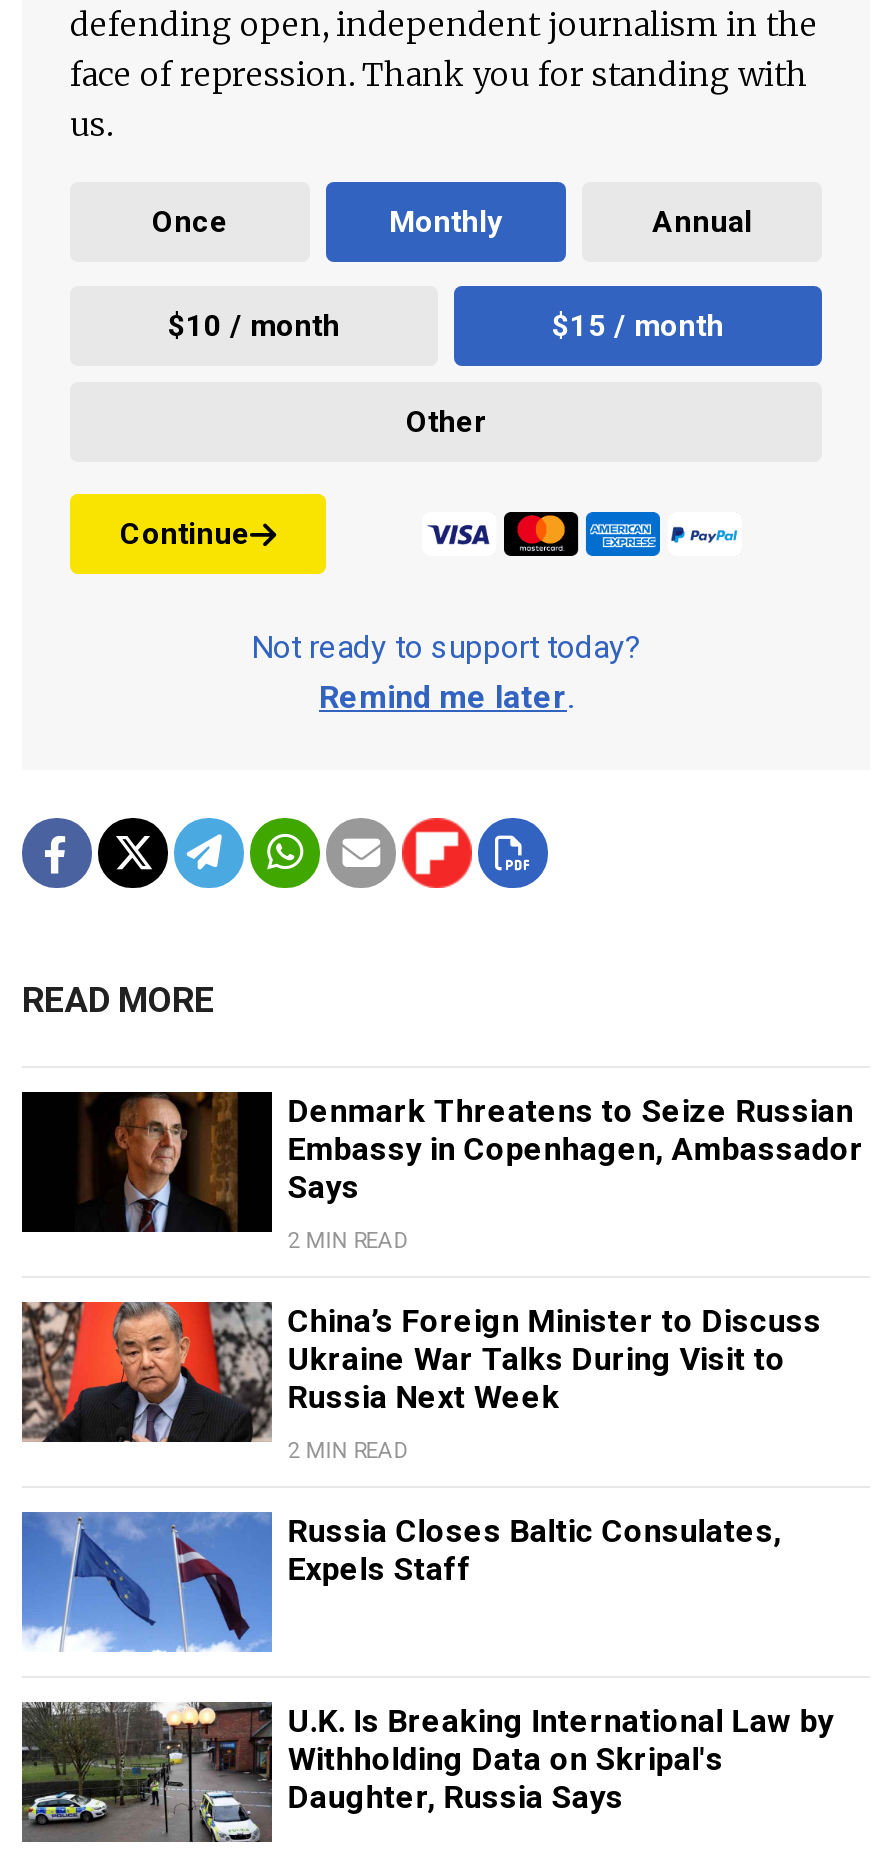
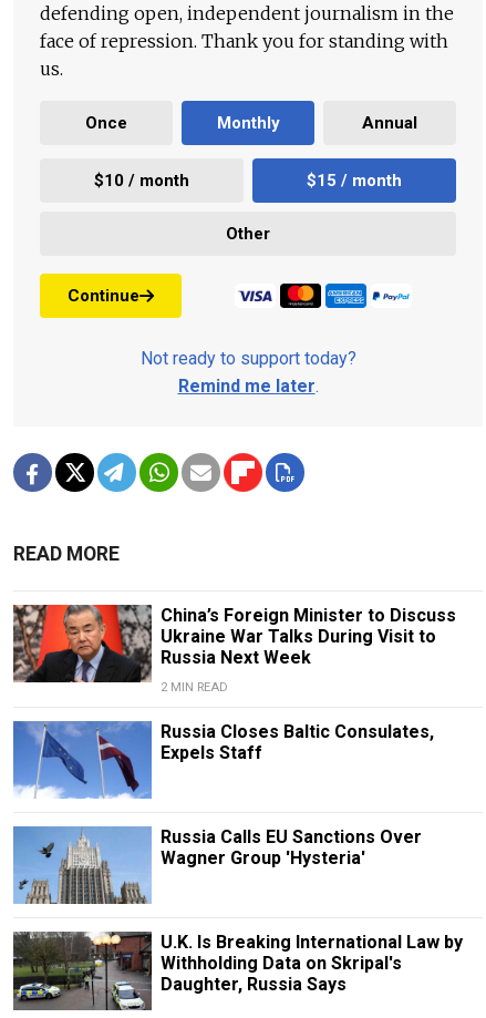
- [image]
- Denmark Threatens to Seize Russian
- Embassy in Copenhagen, Ambassador
- Says
- 2 MIN READ

moved up: [image] | China’s Foreign Minister to Discuss | Ukraine War Talks During Visit to | Russia Next Week | 2 MIN READ | Russia Closes Baltic Consulates, | Expels Staff

+ [image]
+ Russia Calls EU Sanctions Over
+ Wagner Group 'Hysteria'
